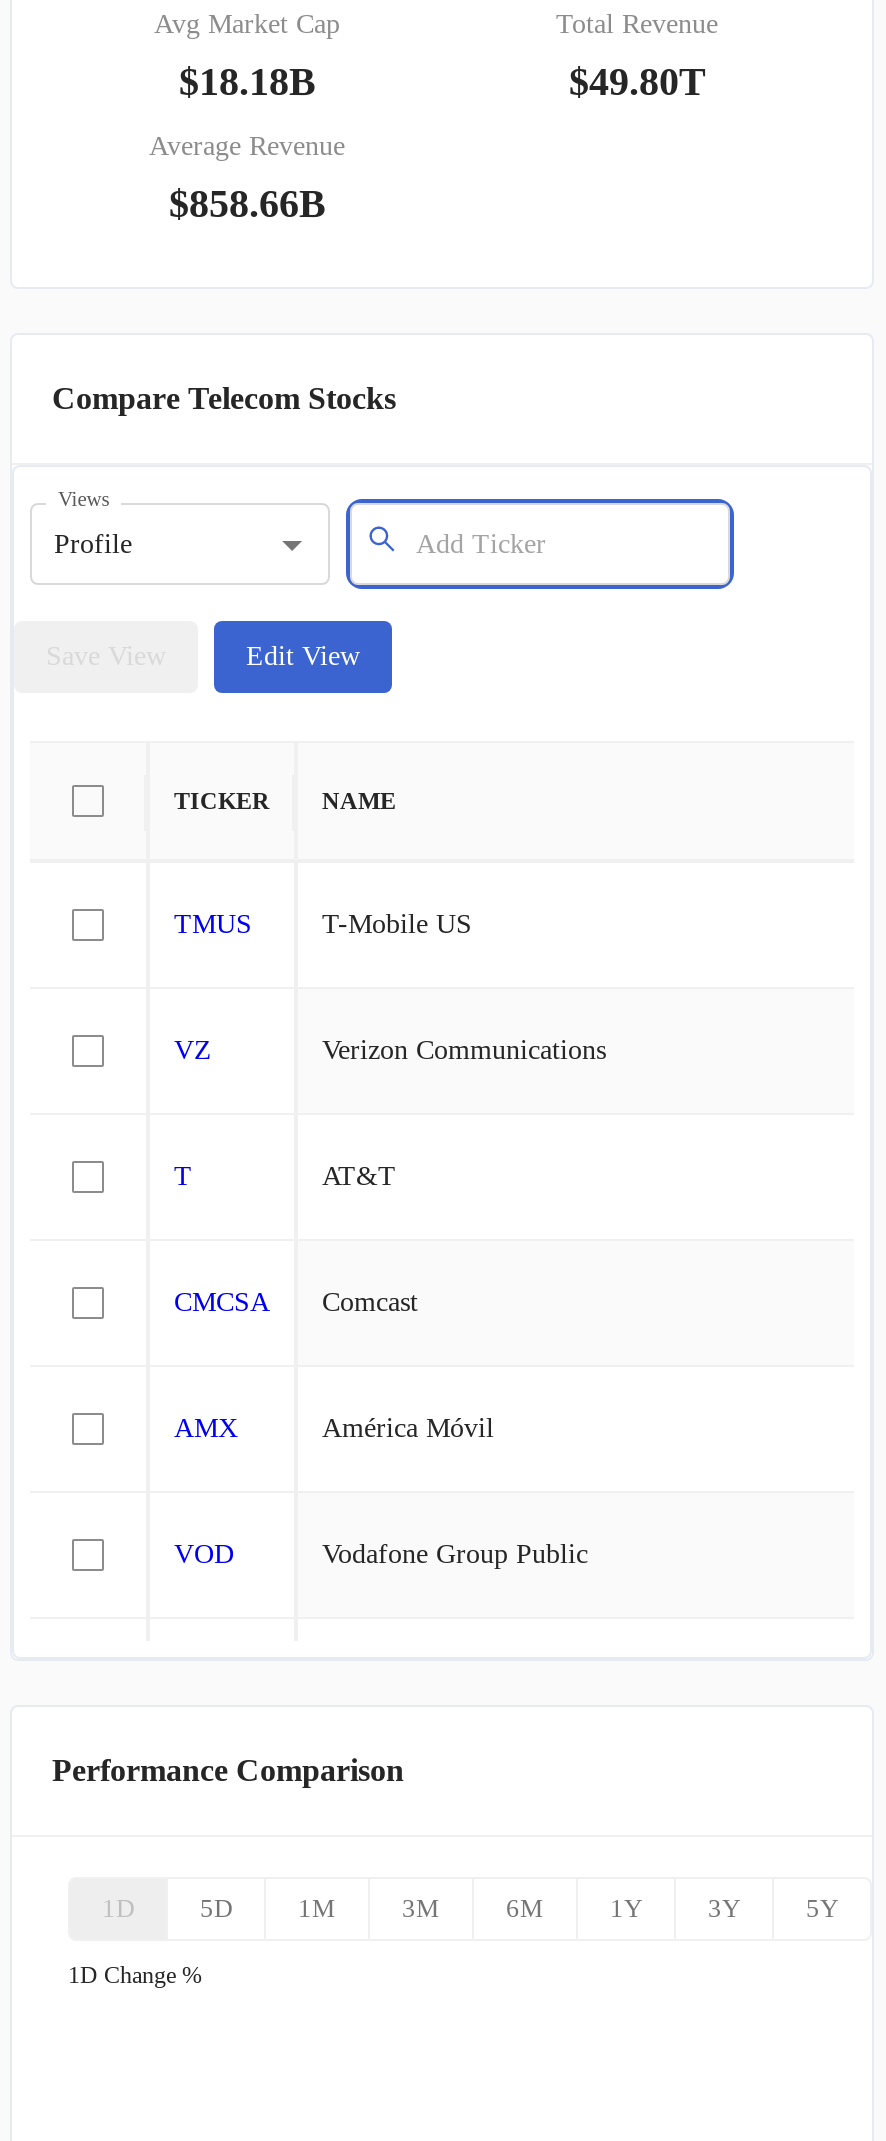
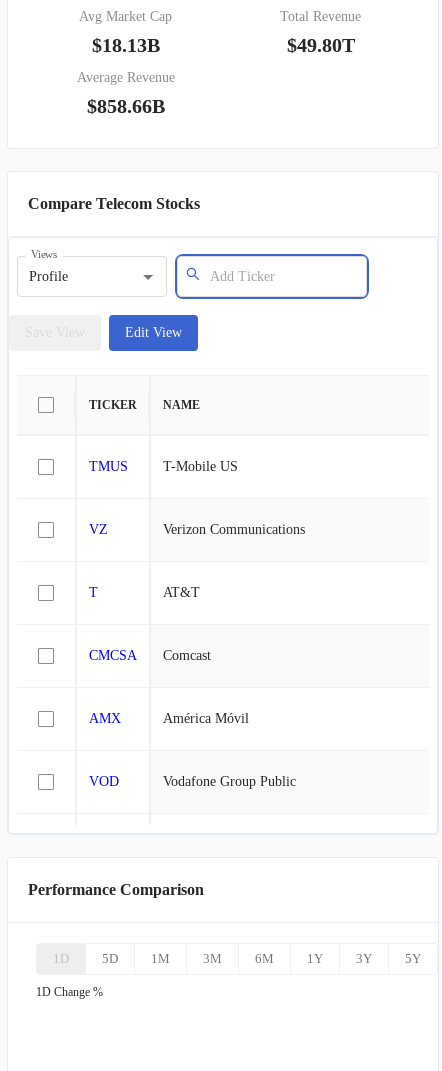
- $18.18B
+ $18.13B
